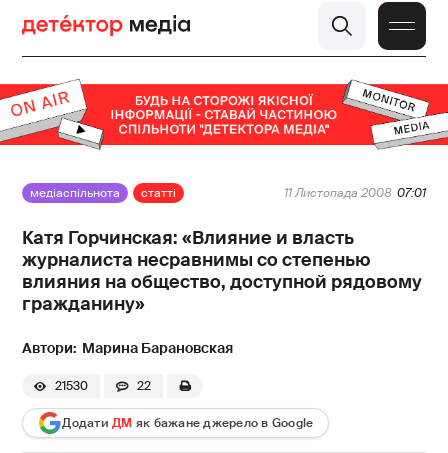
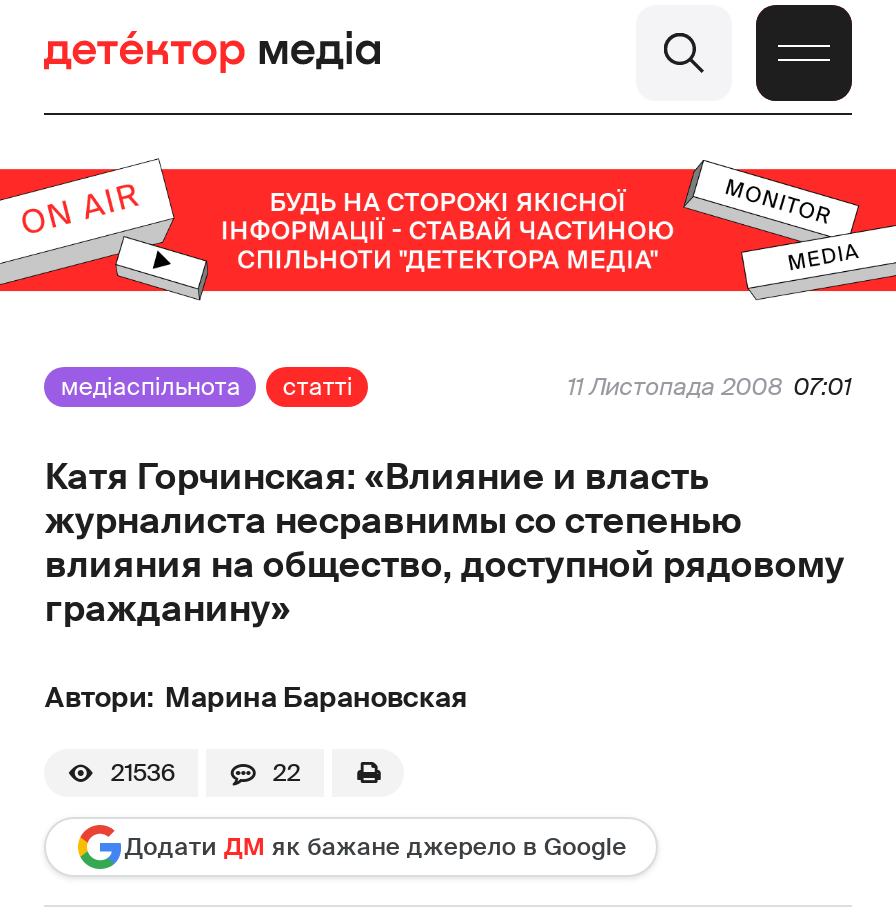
- 21530
+ 21536
